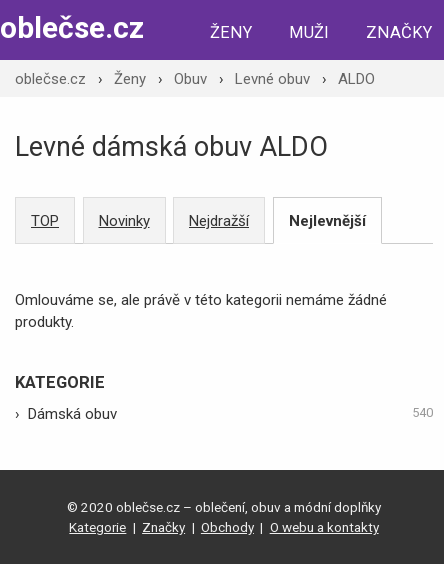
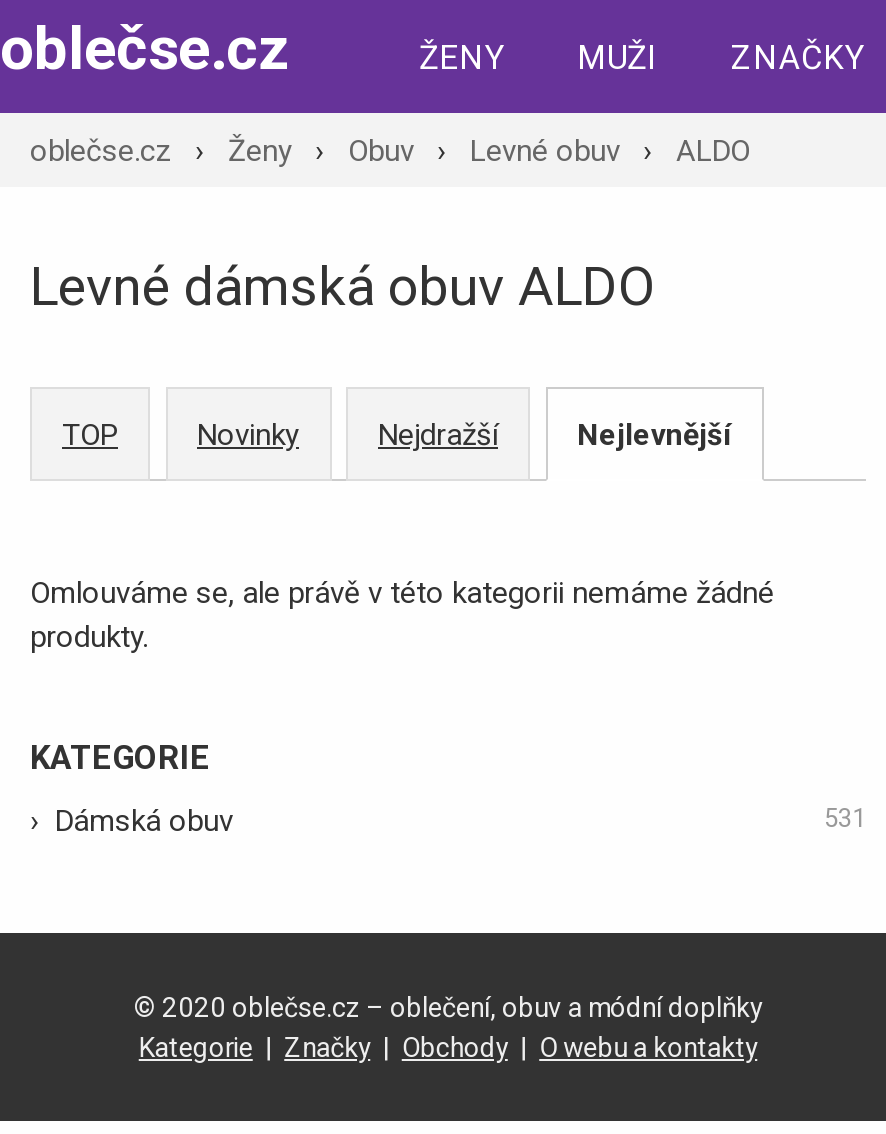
- 540
+ 531
